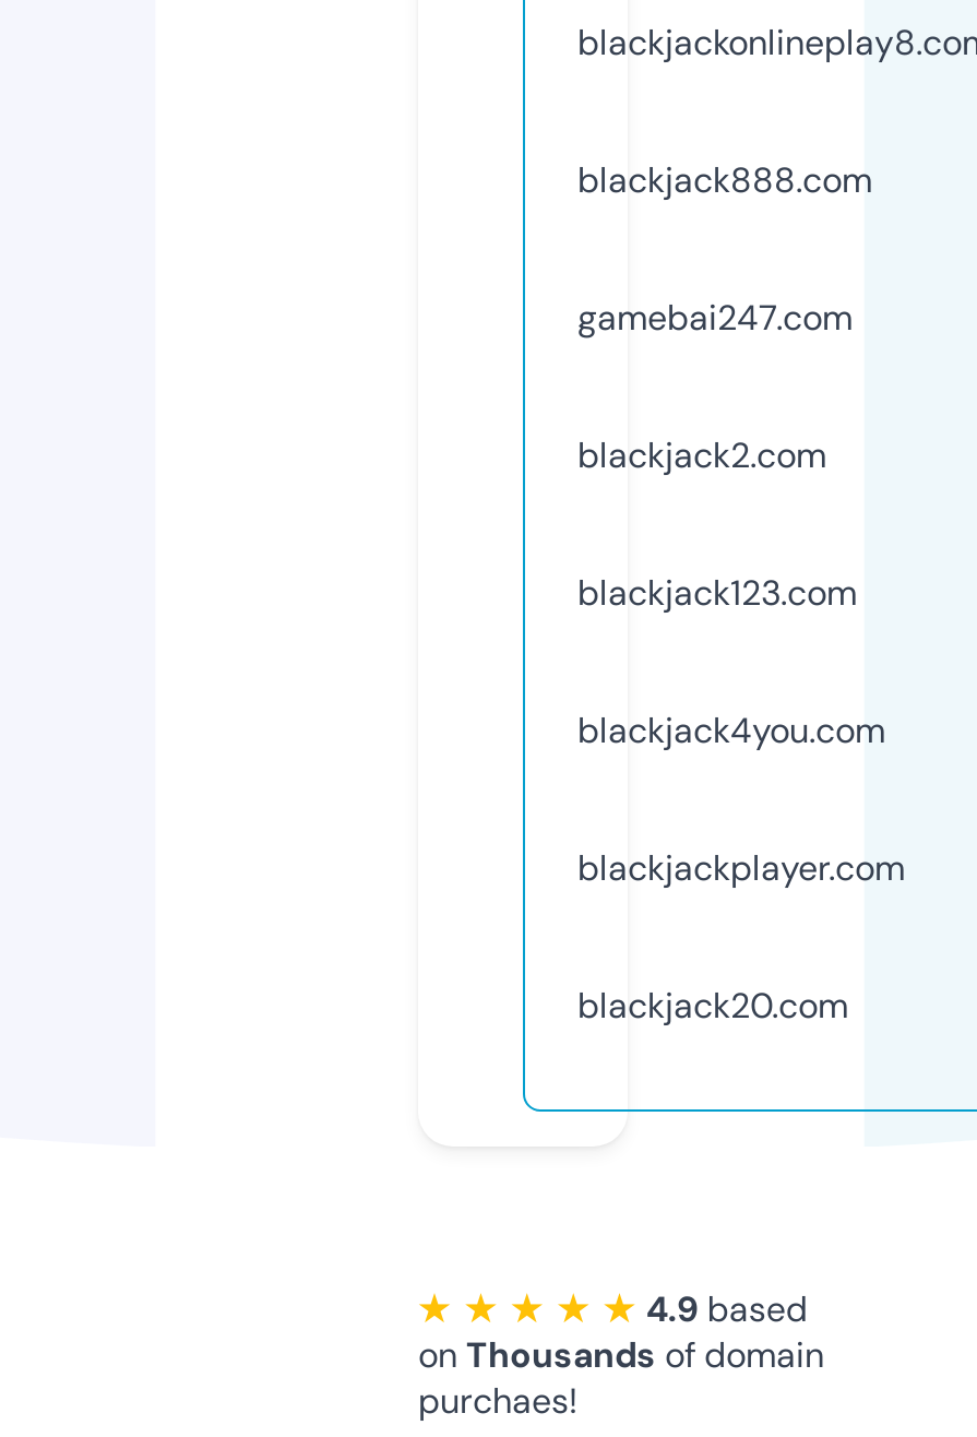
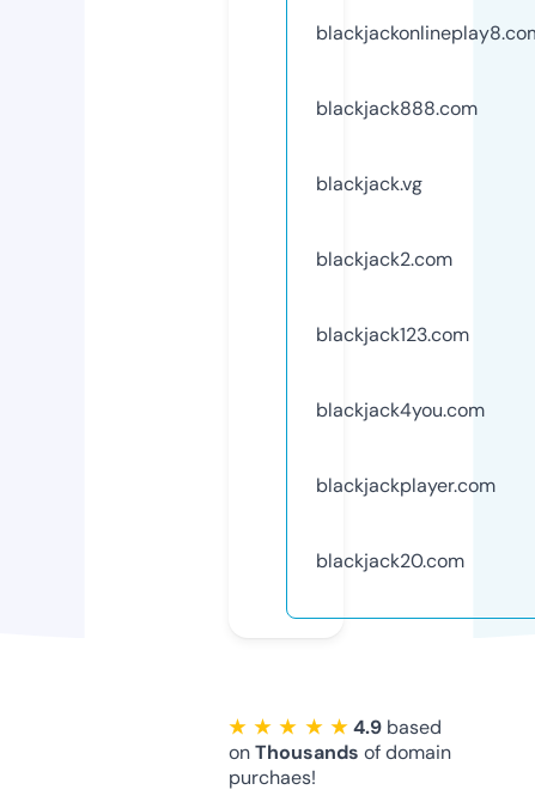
- gamebai247.com
+ blackjack.vg
